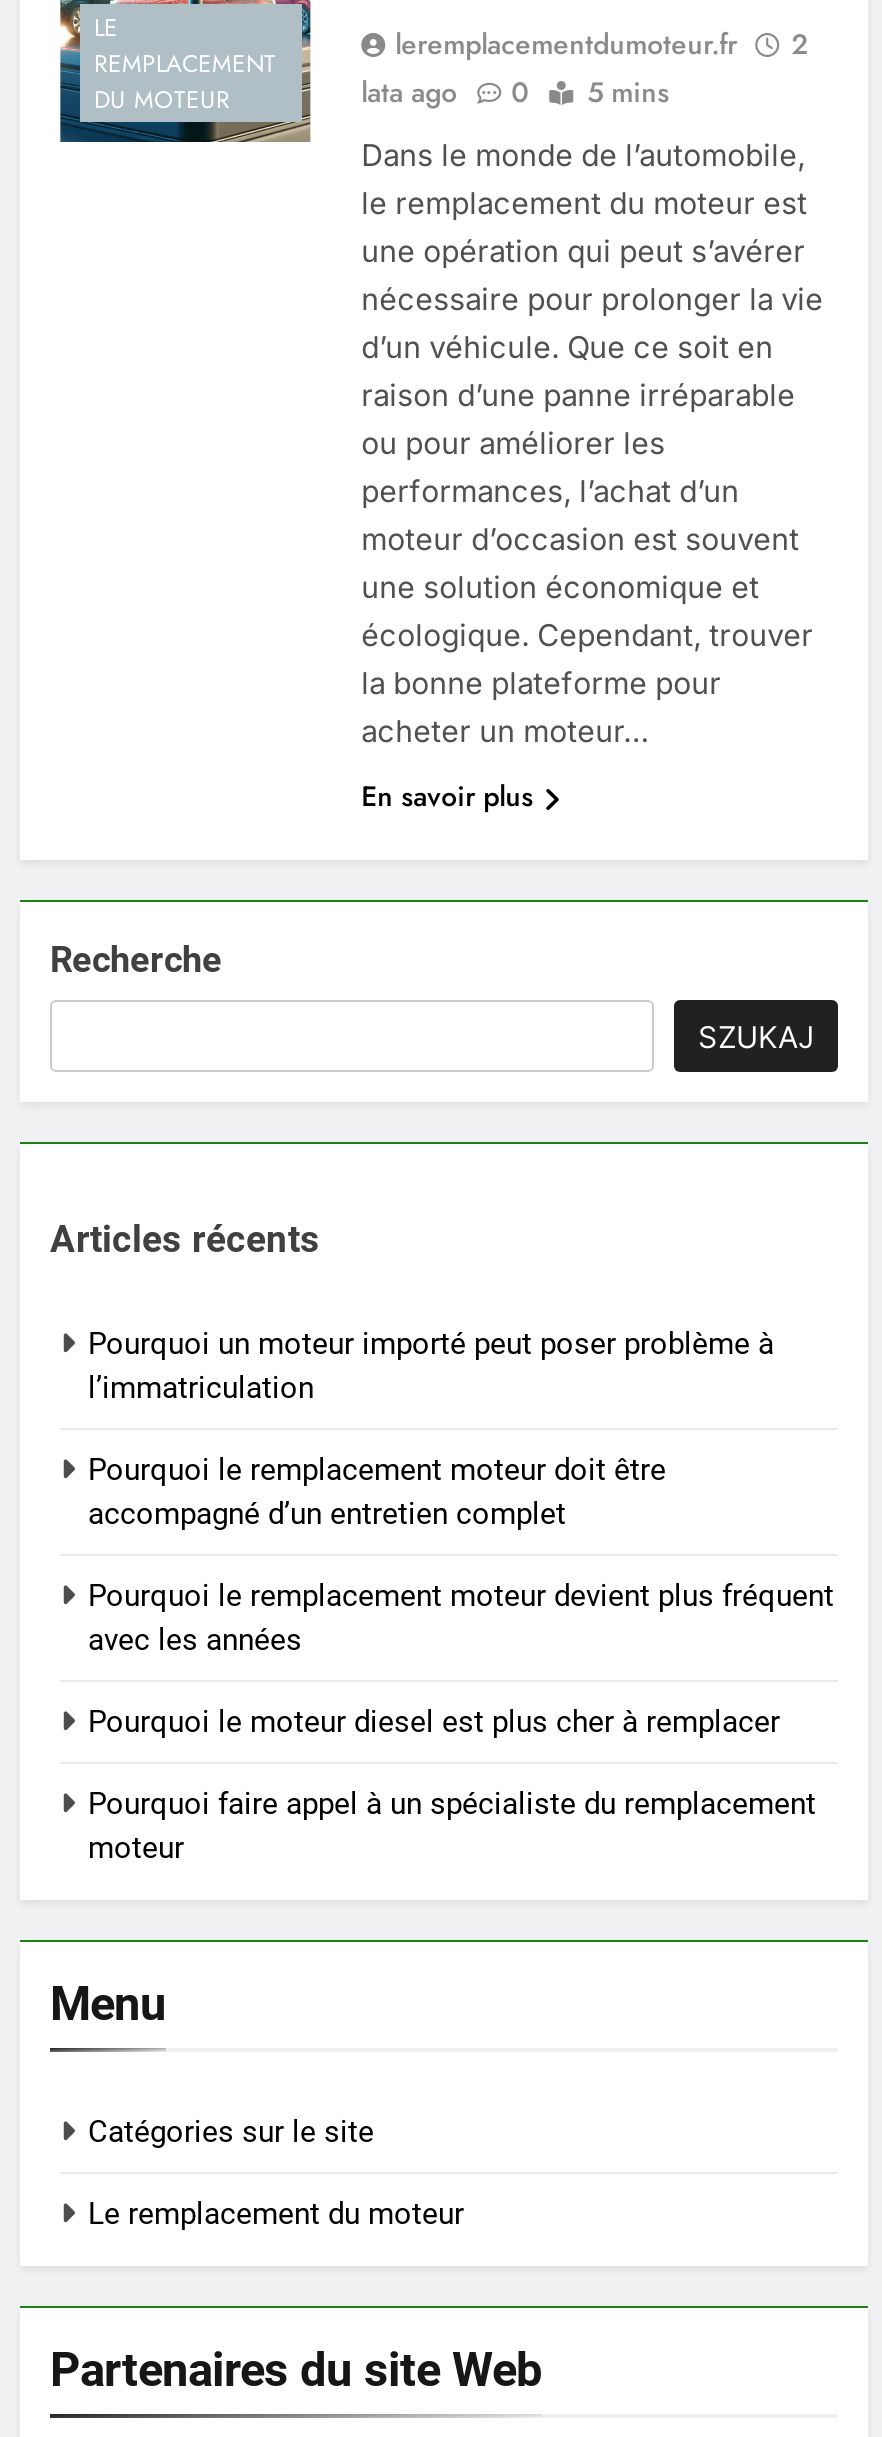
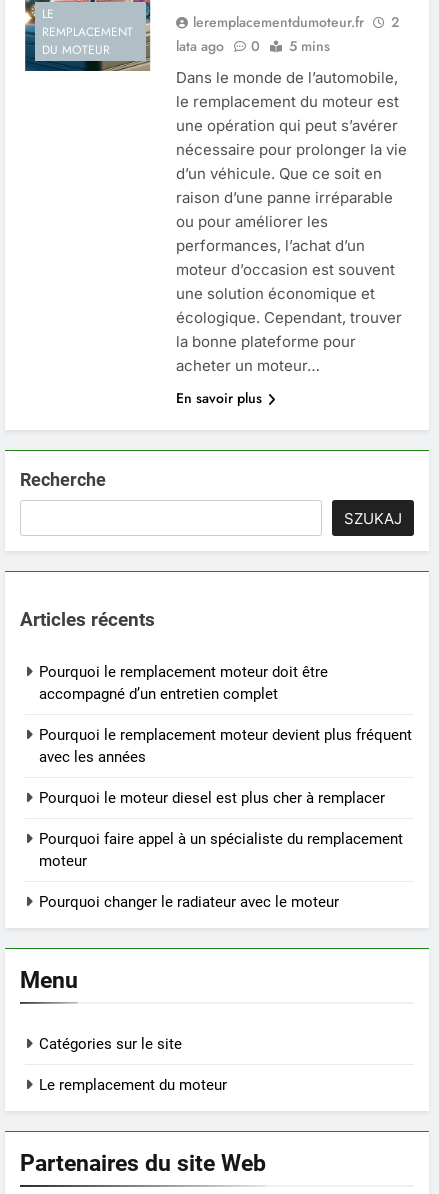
- Pourquoi un moteur importé peut poser problème à
- l’immatriculation

moved up: Pourquoi le remplacement moteur doit être | accompagné d’un entretien complet | Pourquoi le remplacement moteur devient plus fréquent | avec les années | Pourquoi le moteur diesel est plus cher à remplacer | Pourquoi faire appel à un spécialiste du remplacement | moteur

+ Pourquoi changer le radiateur avec le moteur
